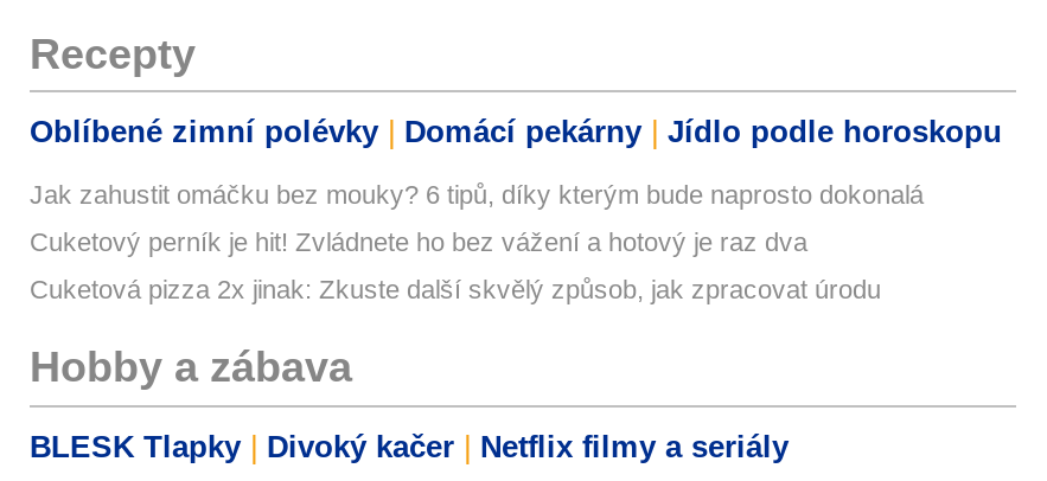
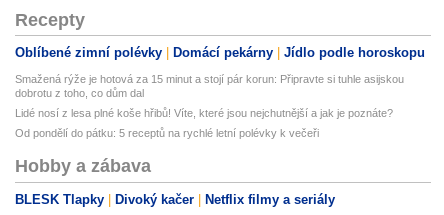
- Jak zahustit omáčku bez mouky? 6 tipů, díky kterým bude naprosto dokonalá
+ Smažená rýže je hotová za 15 minut a stojí pár korun: Připravte si tuhle asijskou
+ dobrotu z toho, co dům dal

- Cuketový perník je hit! Zvládnete ho bez vážení a hotový je raz dva
+ Lidé nosí z lesa plné koše hřibů! Víte, které jsou nejchutnější a jak je poznáte?

- Cuketová pizza 2x jinak: Zkuste další skvělý způsob, jak zpracovat úrodu
+ Od pondělí do pátku: 5 receptů na rychlé letní polévky k večeři
